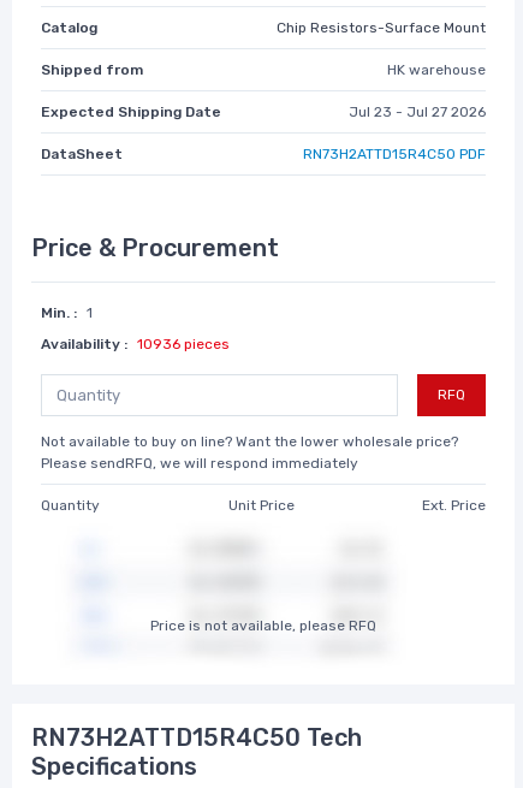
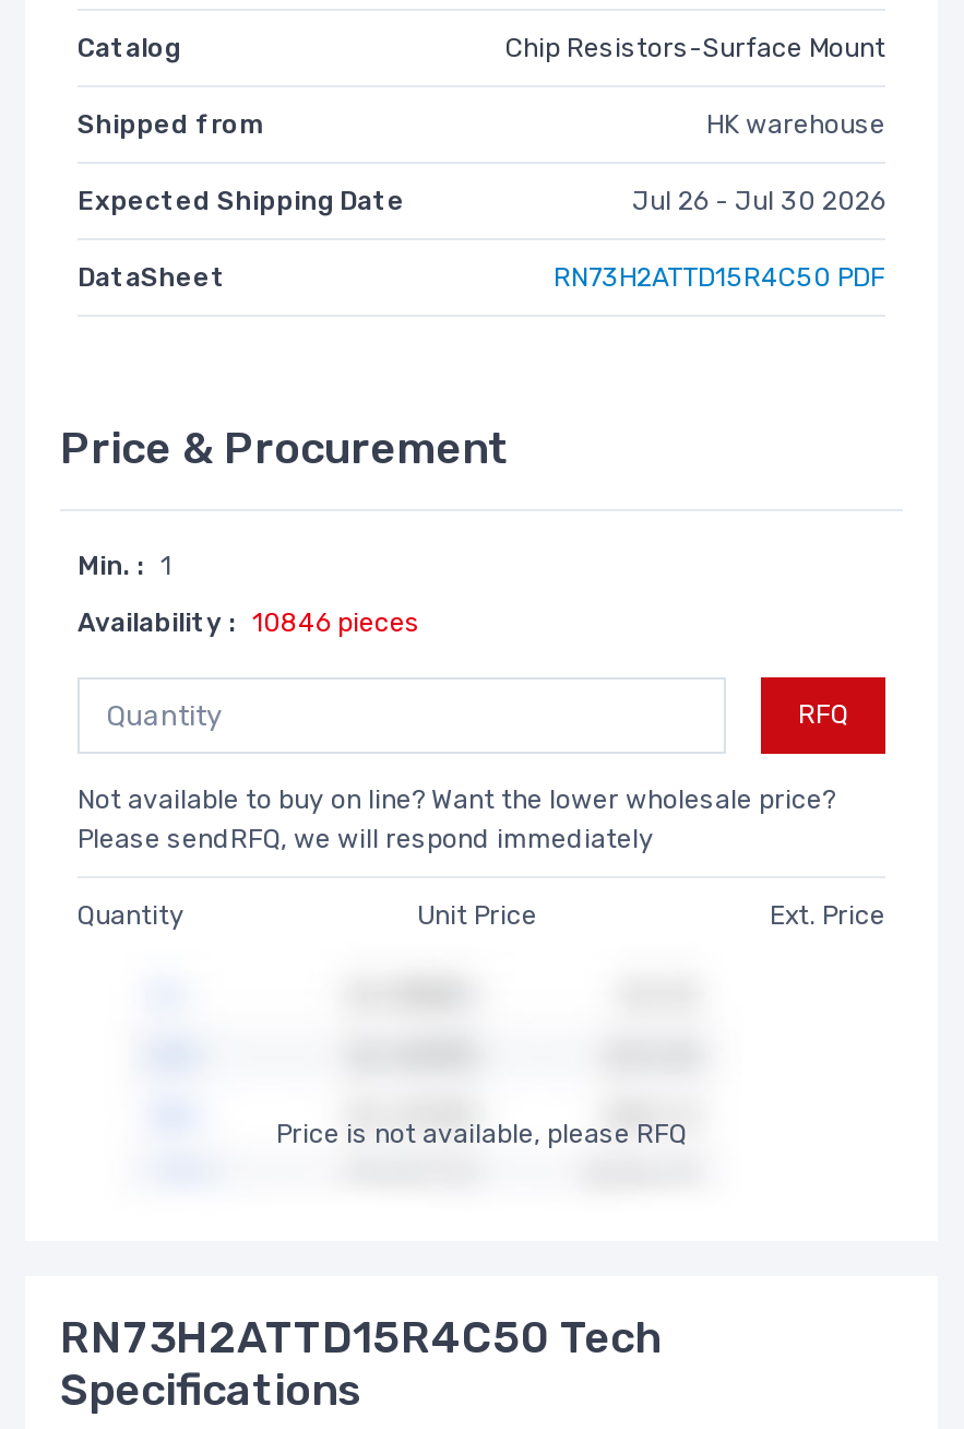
- Jul 23 - Jul 27 2026
+ Jul 26 - Jul 30 2026

- Availability : 10936 pieces
+ Availability : 10846 pieces
